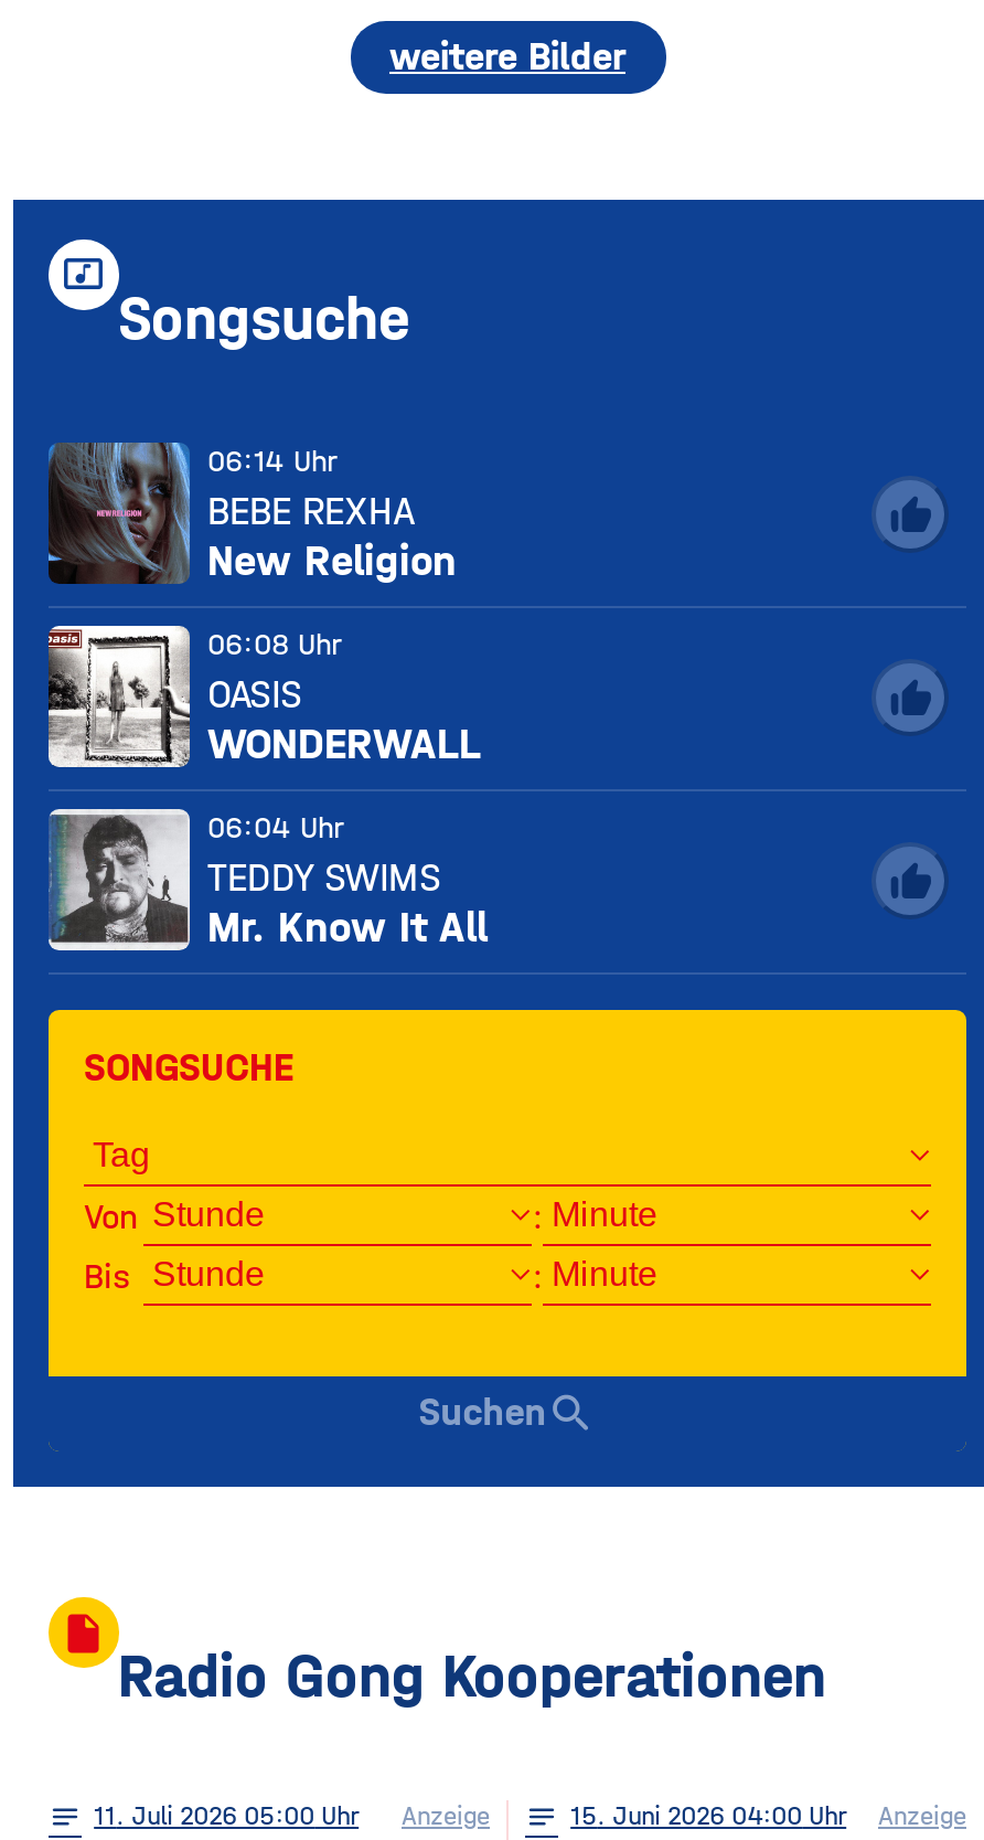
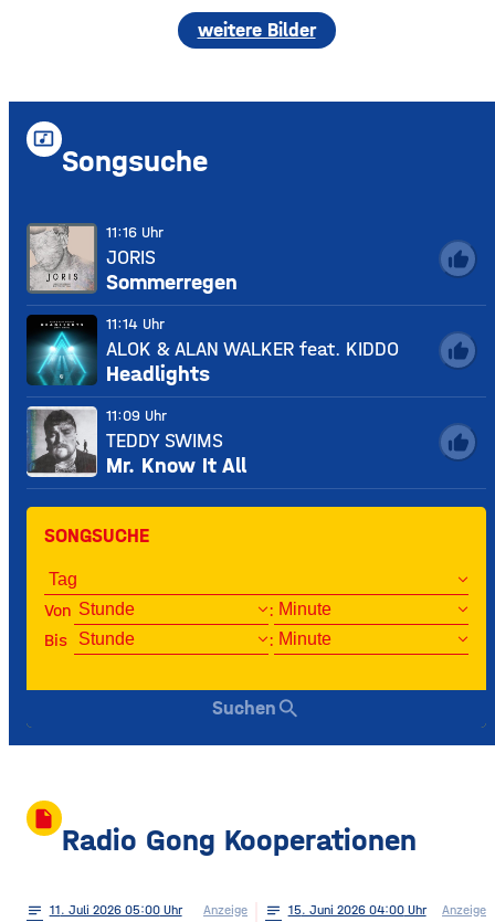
- [image]
- 06:14 Uhr
- BEBE REXHA
- New Religion
+ [image]
+ 11:16 Uhr
+ JORIS
+ Sommerregen

- [image]
- 06:08 Uhr
- OASIS
- WONDERWALL
+ [image]
+ 11:14 Uhr
+ ALOK & ALAN WALKER feat. KIDDO
+ Headlights

- 06:04 Uhr
+ 11:09 Uhr
